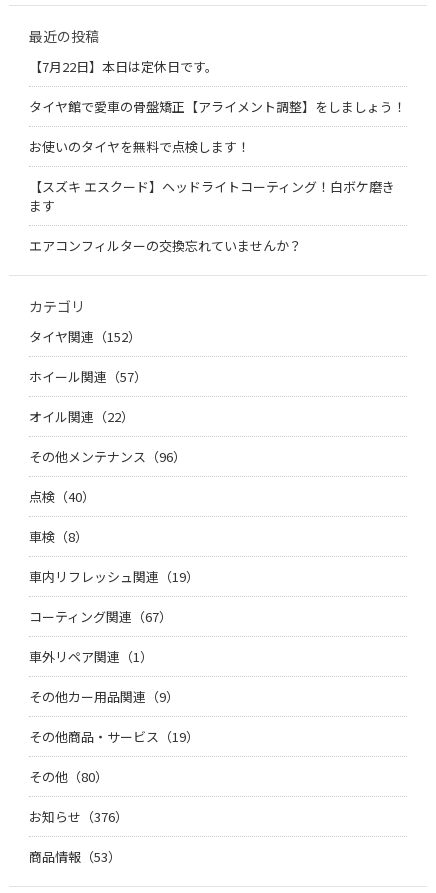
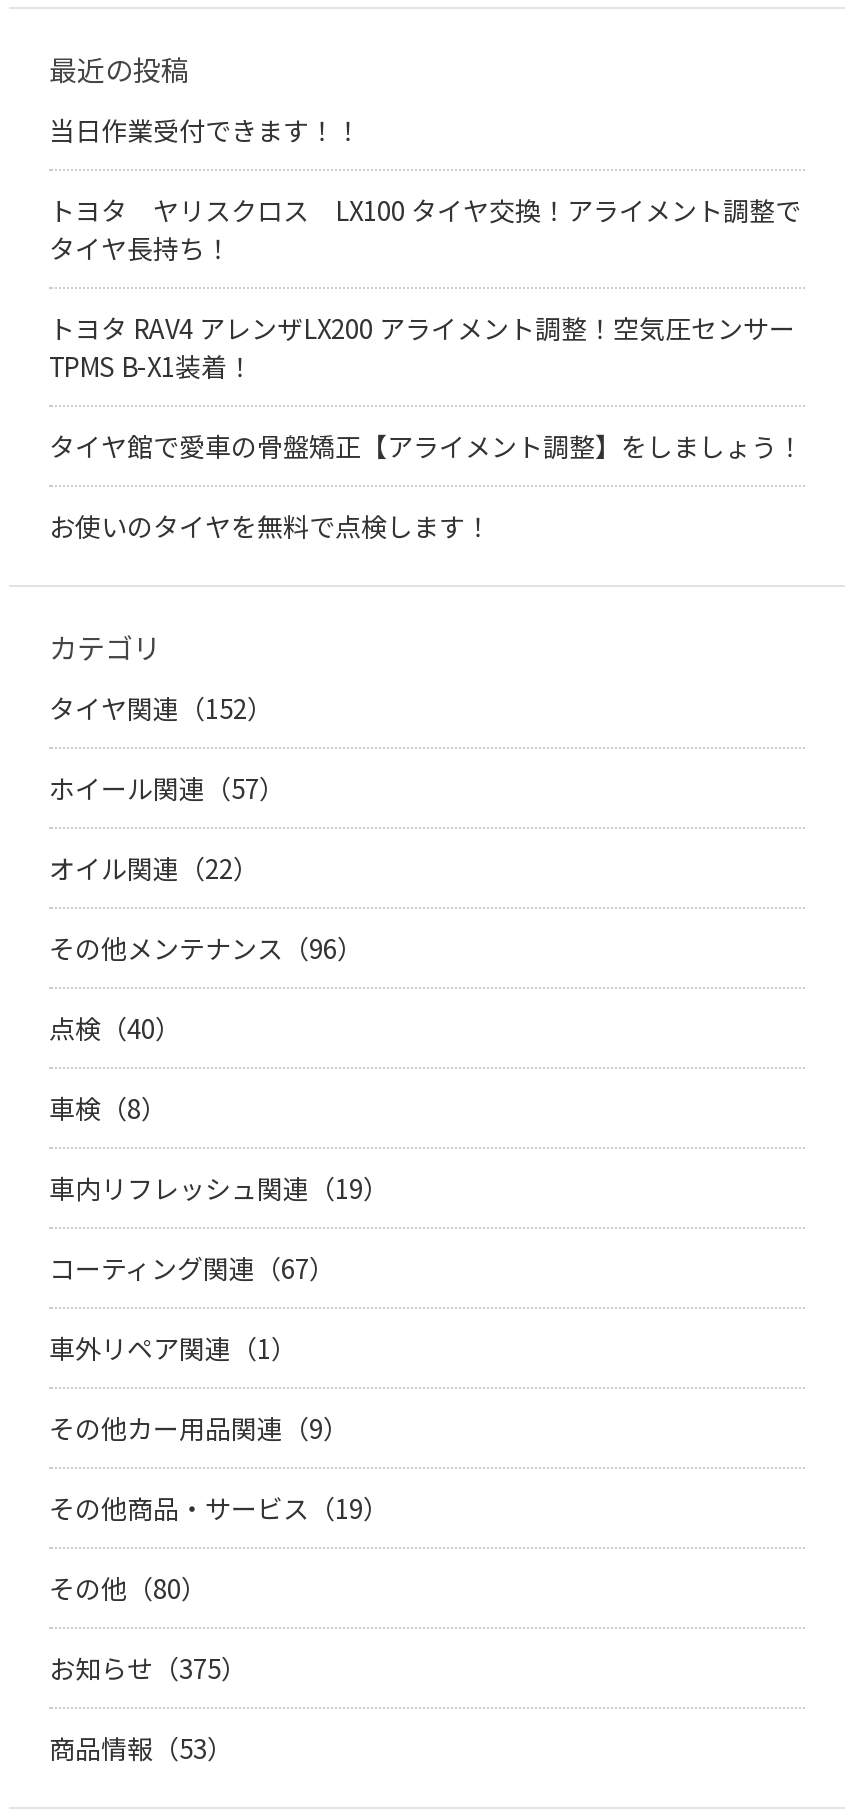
- 【7月22日】本日は定休日です。
+ 当日作業受付できます！！
+ トヨタ ヤリスクロス LX100 タイヤ交換！アライメント調整で
+ タイヤ長持ち！
+ トヨタ RAV4 アレンザLX200 アライメント調整！空気圧センサー
+ TPMS B-X1装着！

moved down: タイヤ館で愛車の骨盤矯正【アライメント調整】をしましょう！ | お使いのタイヤを無料で点検します！

- 【スズキ エスクード】ヘッドライトコーティング！白ボケ磨き
- ます
- エアコンフィルターの交換忘れていませんか？

- お知らせ（376）
+ お知らせ（375）
